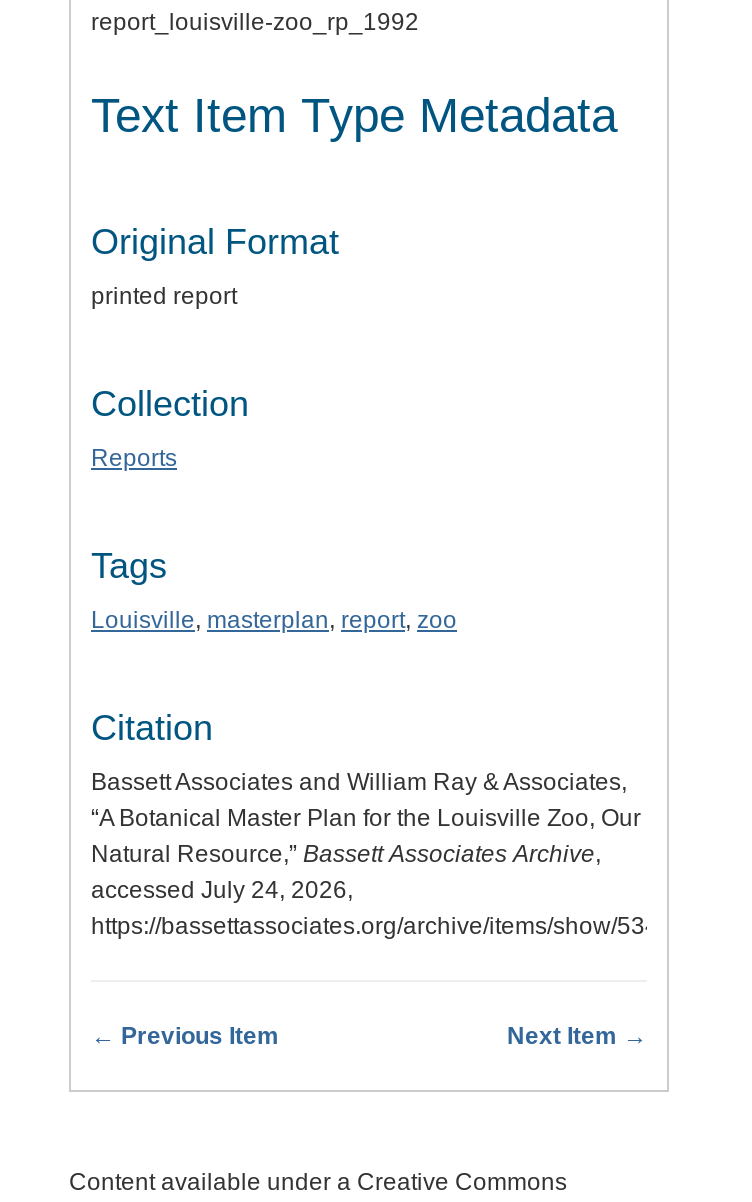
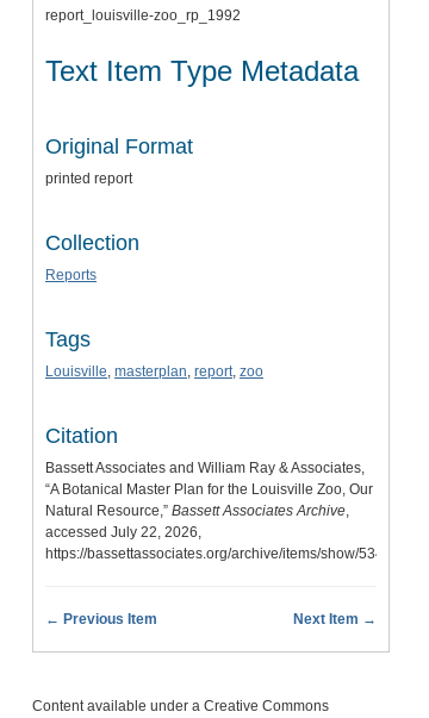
- accessed July 24, 2026,
+ accessed July 22, 2026,
